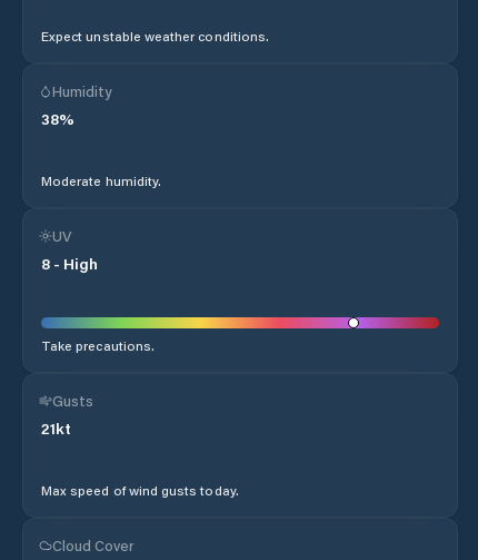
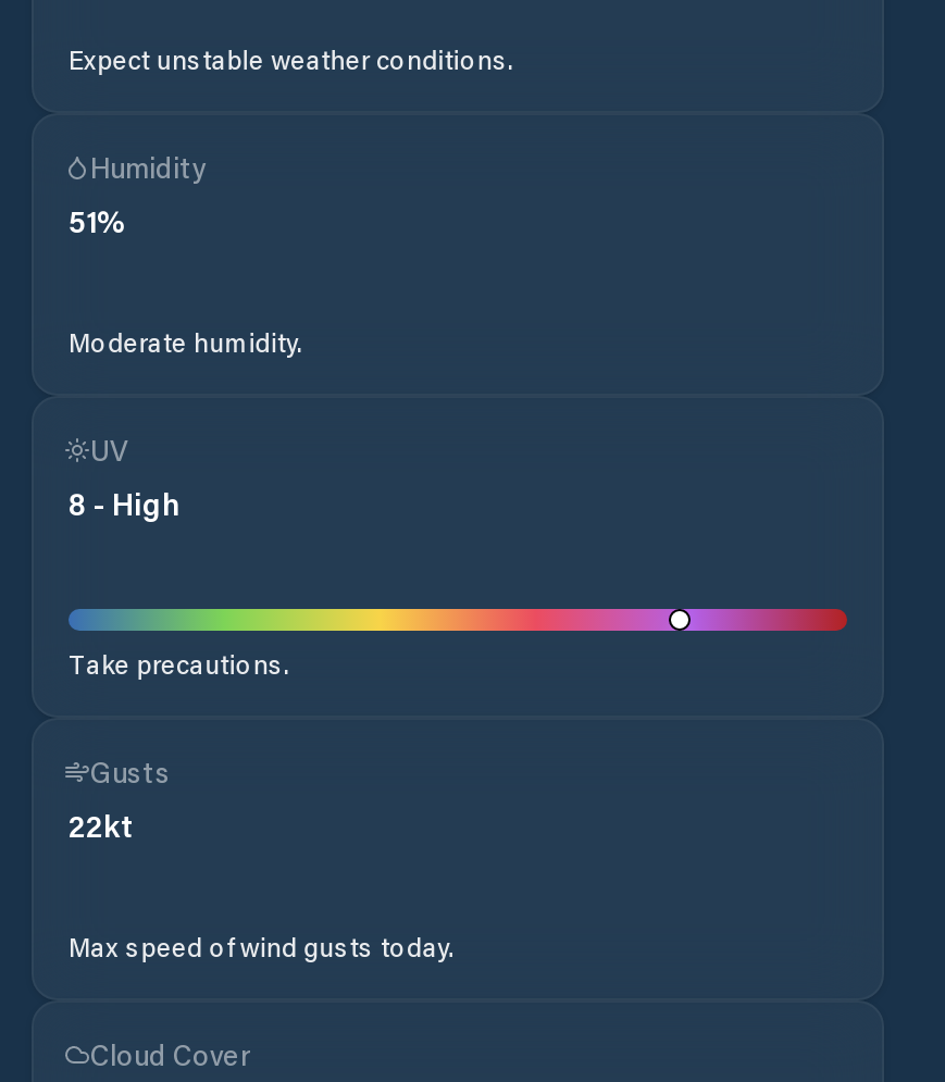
- 38%
+ 51%

- 21kt
+ 22kt
